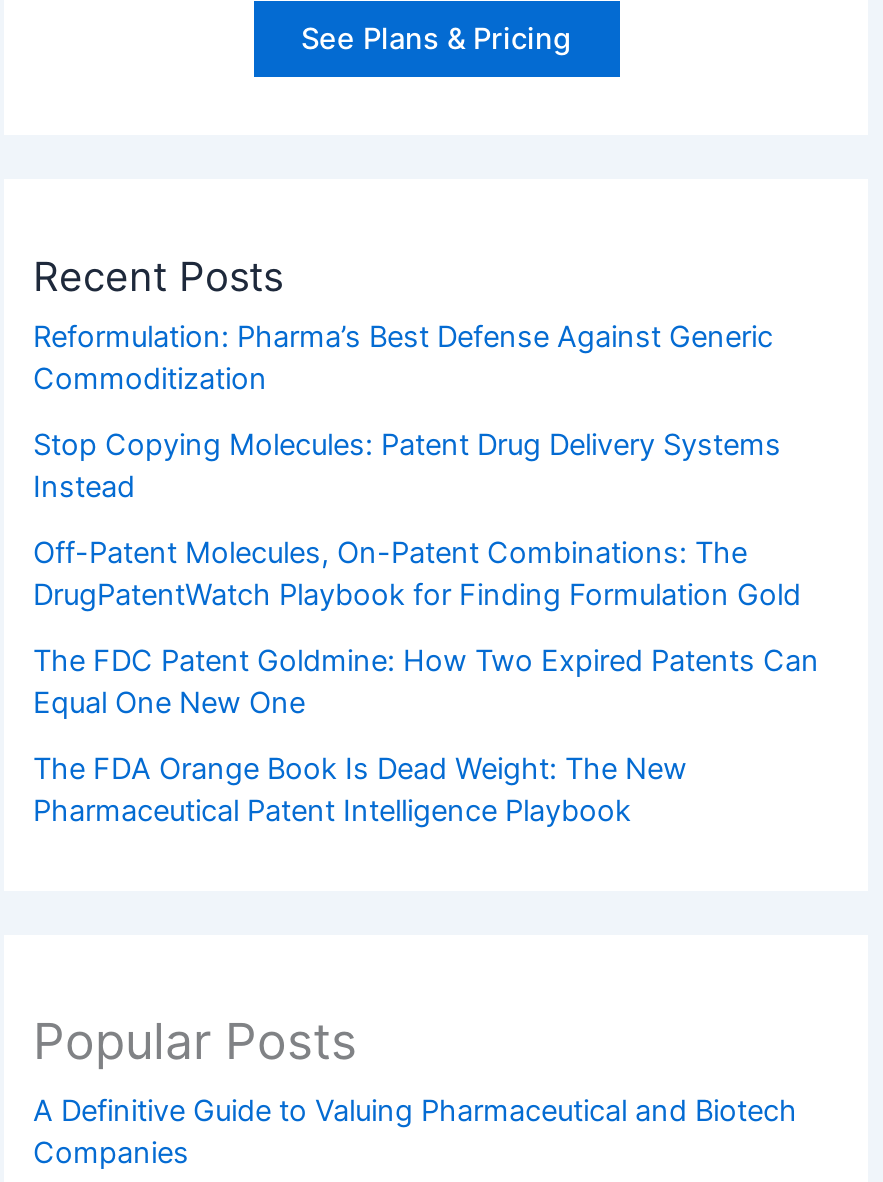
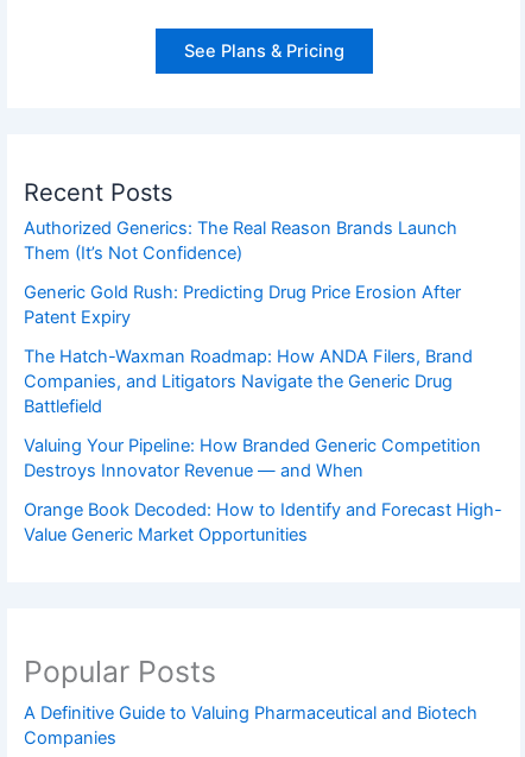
- Reformulation: Pharma’s Best Defense Against Generic
- Commoditization
+ Authorized Generics: The Real Reason Brands Launch
+ Them (It’s Not Confidence)

- Stop Copying Molecules: Patent Drug Delivery Systems
- Instead
+ Generic Gold Rush: Predicting Drug Price Erosion After
+ Patent Expiry

- Off-Patent Molecules, On-Patent Combinations: The
- DrugPatentWatch Playbook for Finding Formulation Gold
+ The Hatch-Waxman Roadmap: How ANDA Filers, Brand
+ Companies, and Litigators Navigate the Generic Drug
+ Battlefield

- The FDC Patent Goldmine: How Two Expired Patents Can
- Equal One New One
+ Valuing Your Pipeline: How Branded Generic Competition
+ Destroys Innovator Revenue — and When

- The FDA Orange Book Is Dead Weight: The New
- Pharmaceutical Patent Intelligence Playbook
+ Orange Book Decoded: How to Identify and Forecast High-
+ Value Generic Market Opportunities
